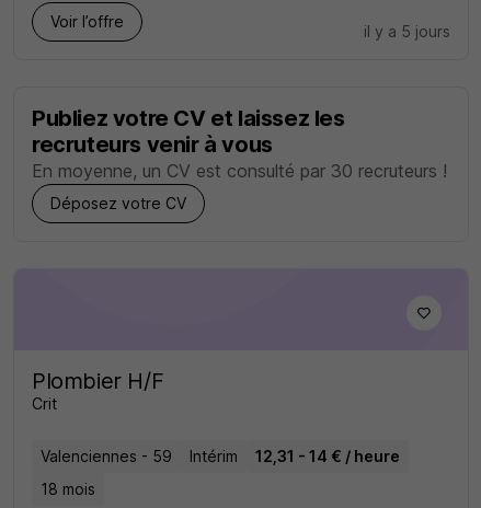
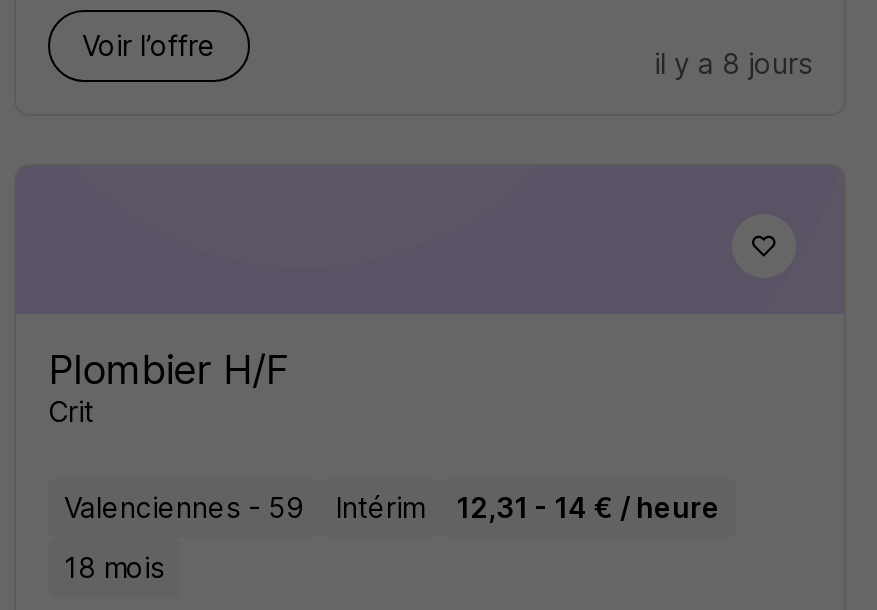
- il y a 5 jours
- Publiez votre CV et laissez les
- recruteurs venir à vous
- En moyenne, un CV est consulté par 30 recruteurs !
- Déposez votre CV
+ il y a 8 jours
